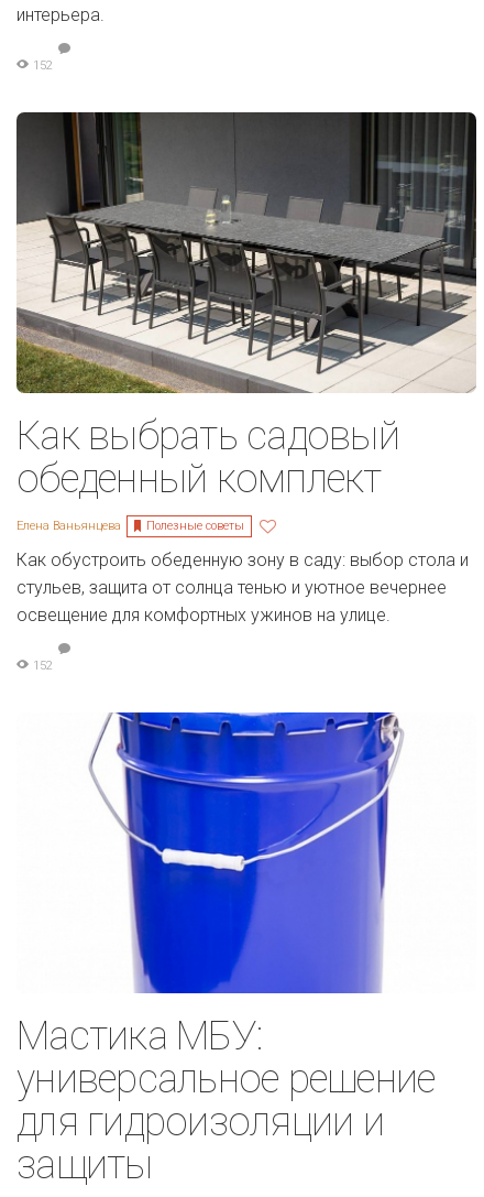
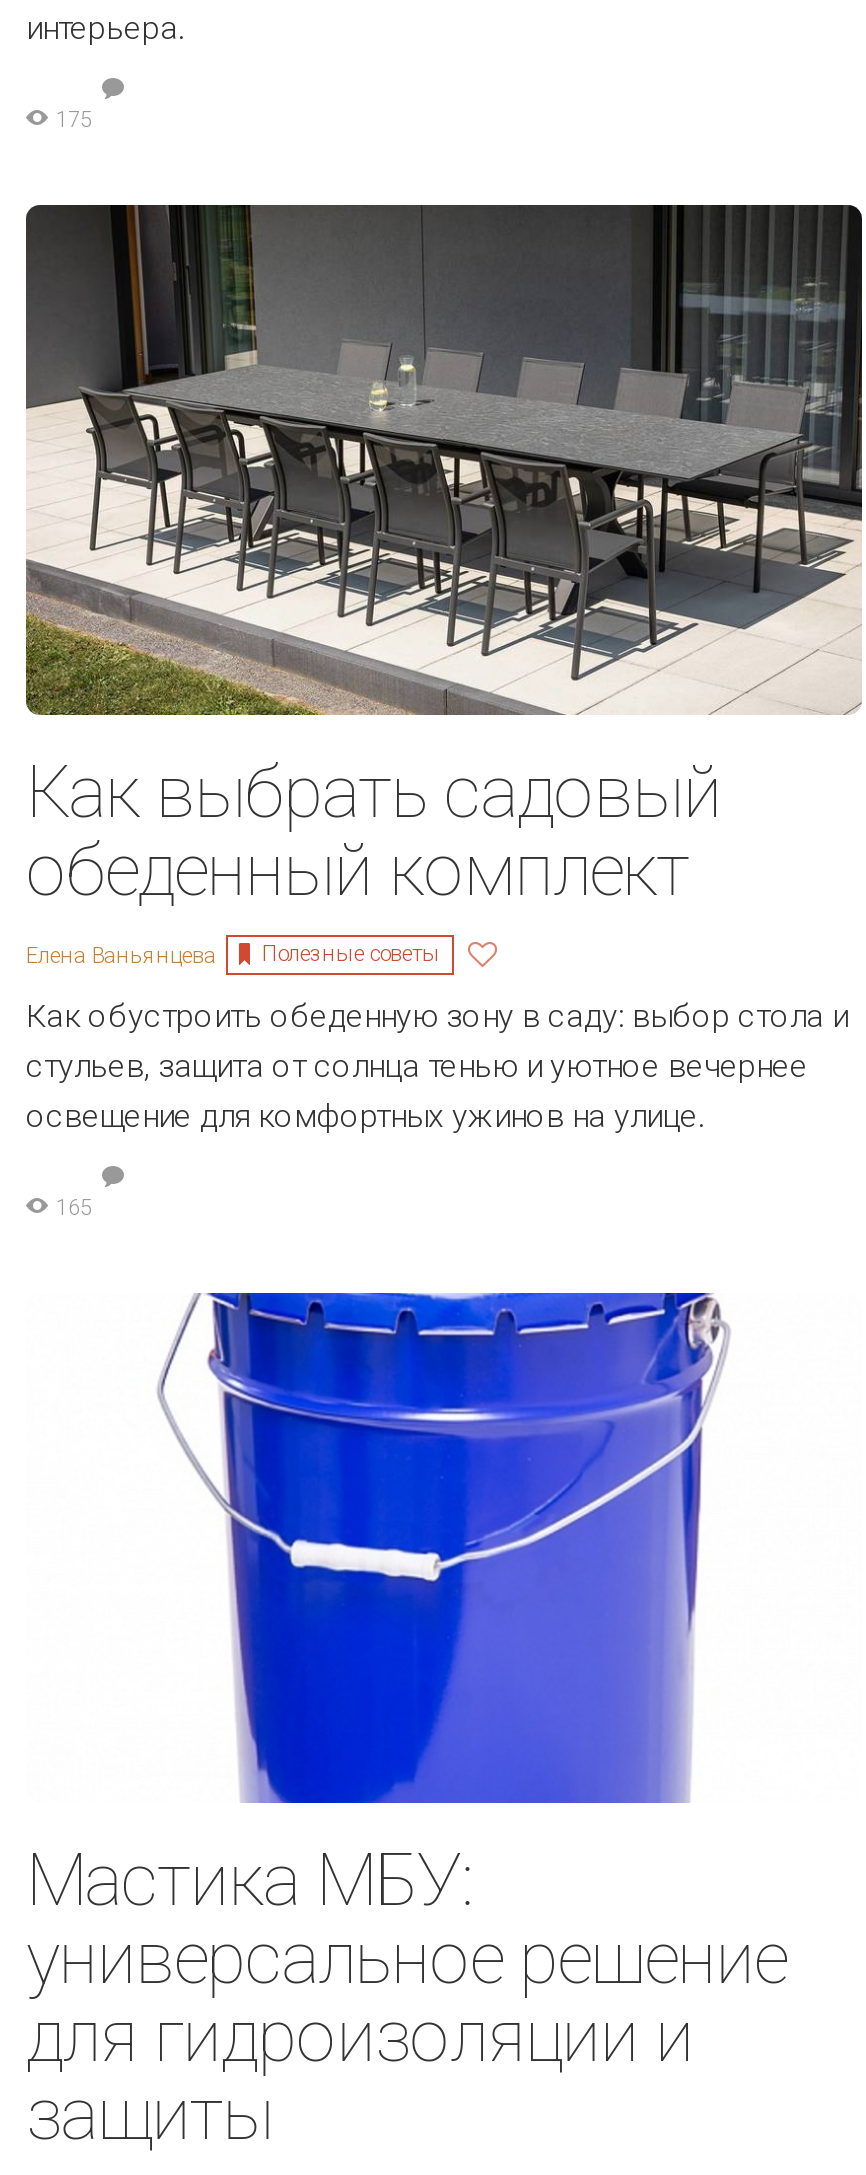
- 152
+ 175

- 152
+ 165
